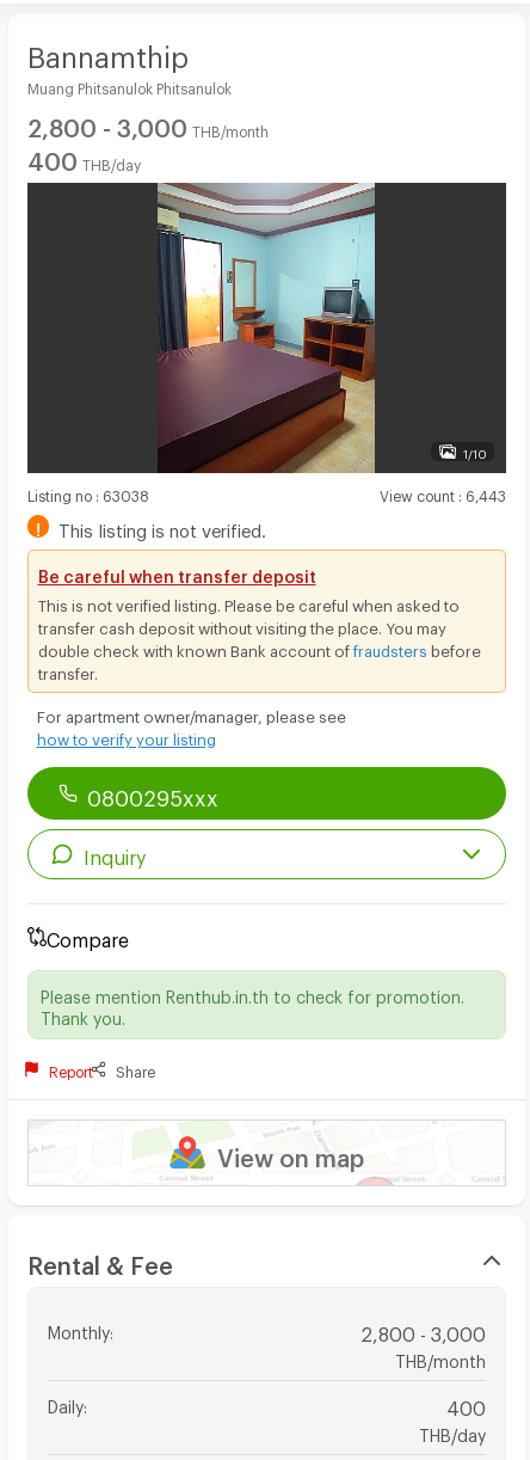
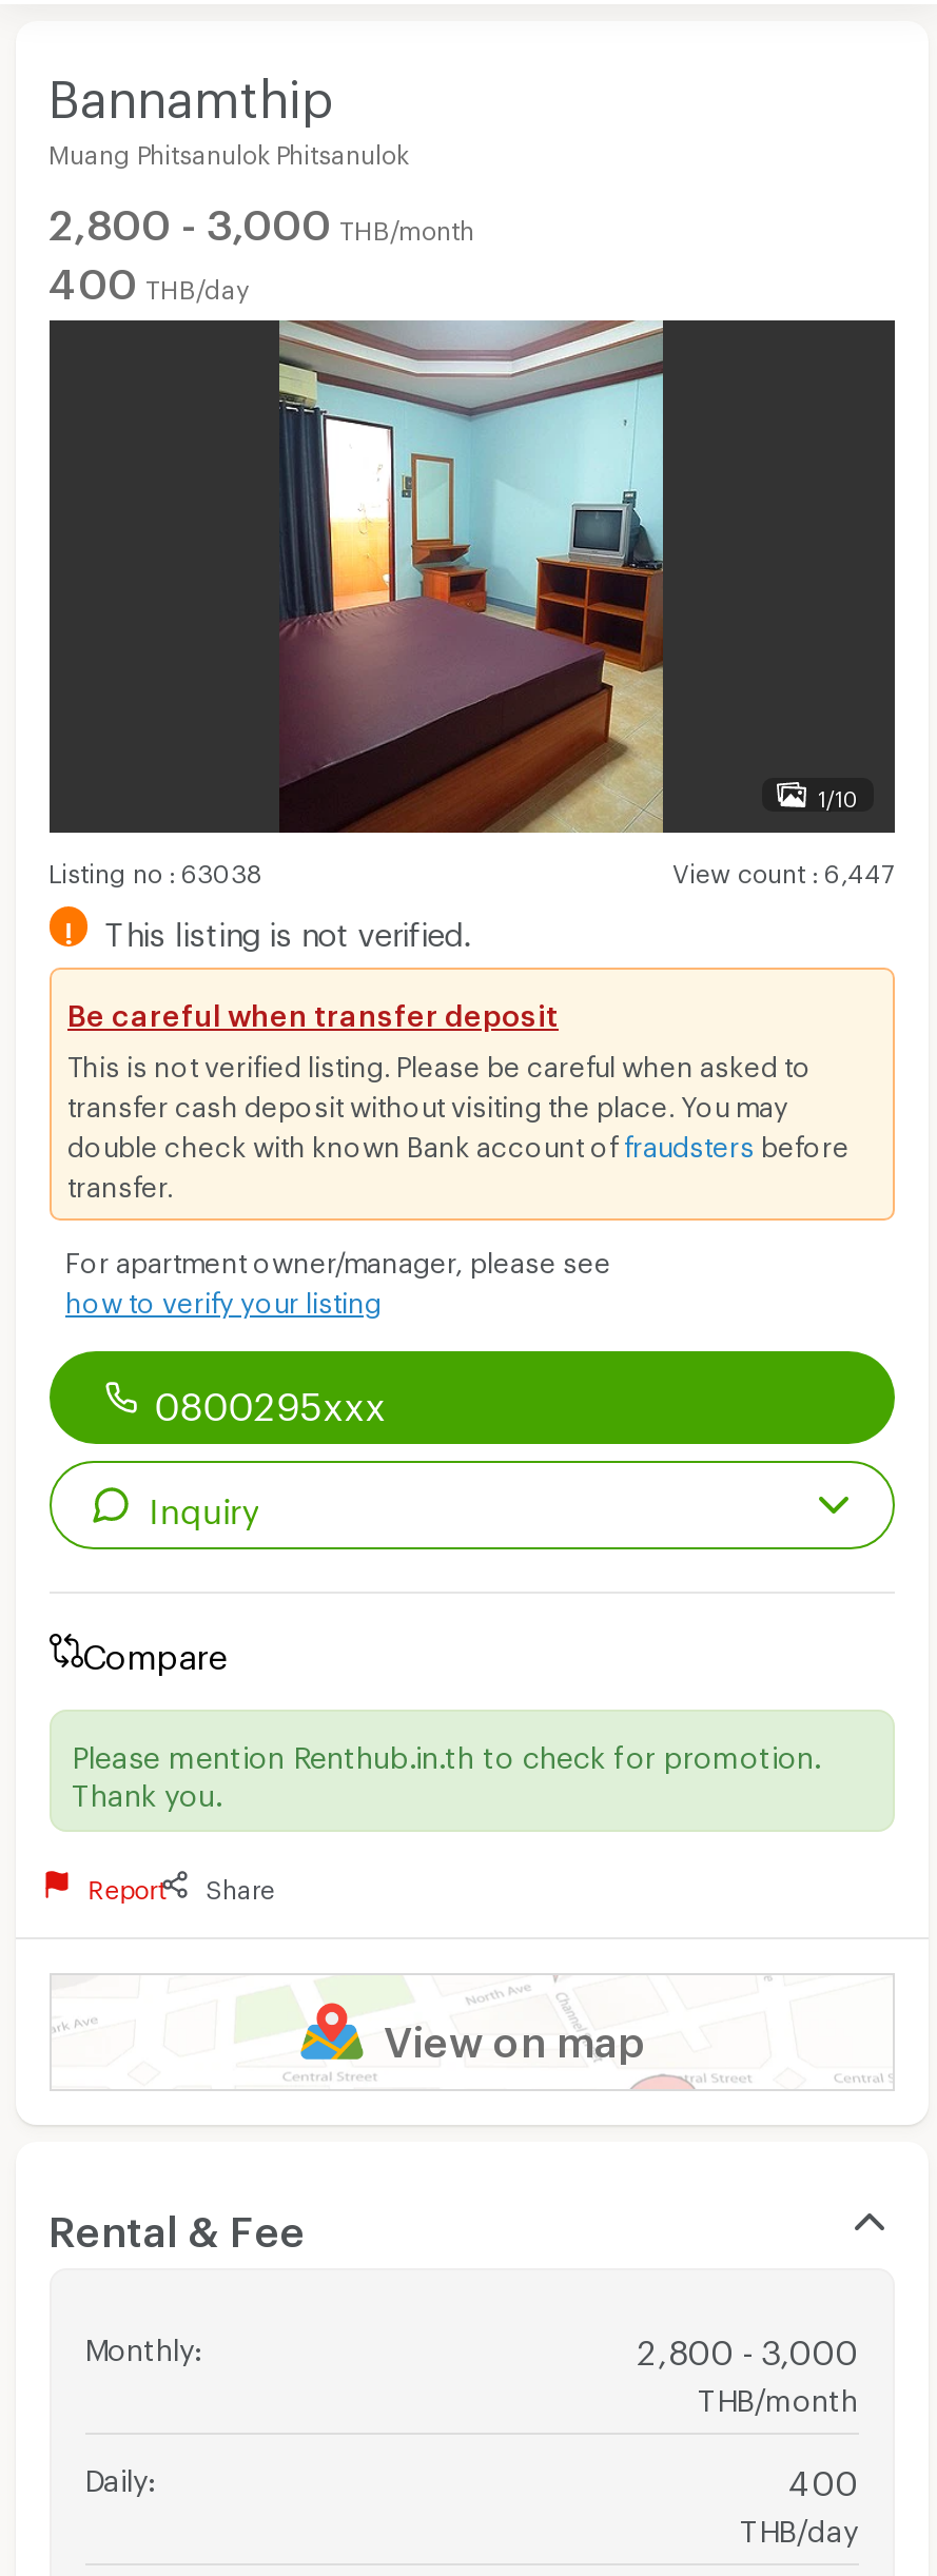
- View count: 6,443
+ View count: 6,447
